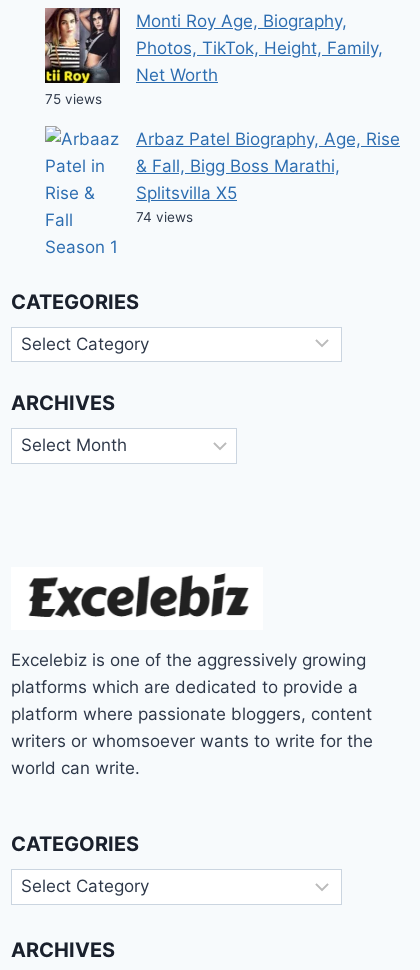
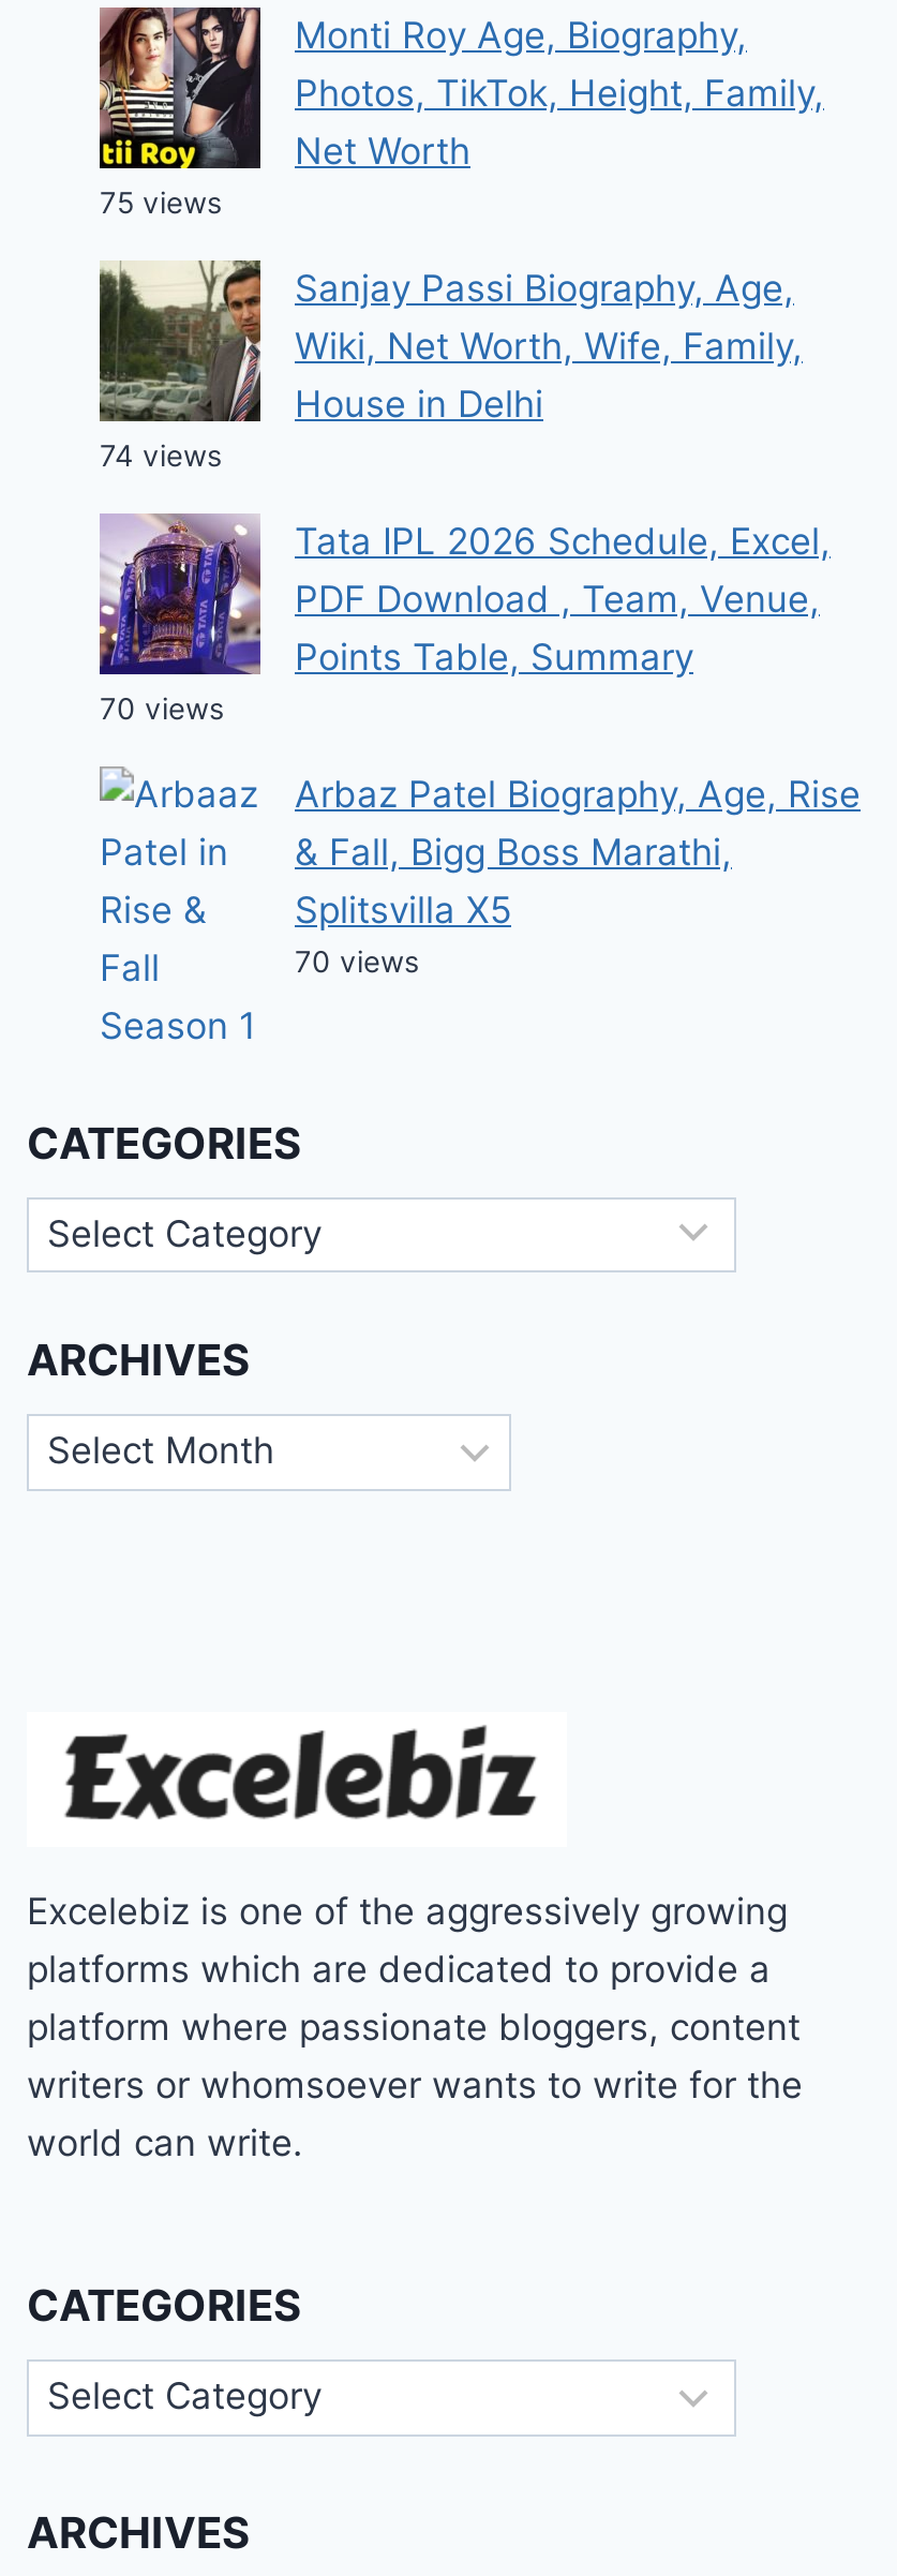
+ [image]
+ Sanjay Passi Biography, Age,
+ Wiki, Net Worth, Wife, Family,
+ House in Delhi
+ 74 views
+ Tata IPL 2026 Schedule, Excel,
+ PDF Download , Team, Venue,
+ Points Table, Summary
+ 70 views

+ [image]

- 74 views
+ 70 views
